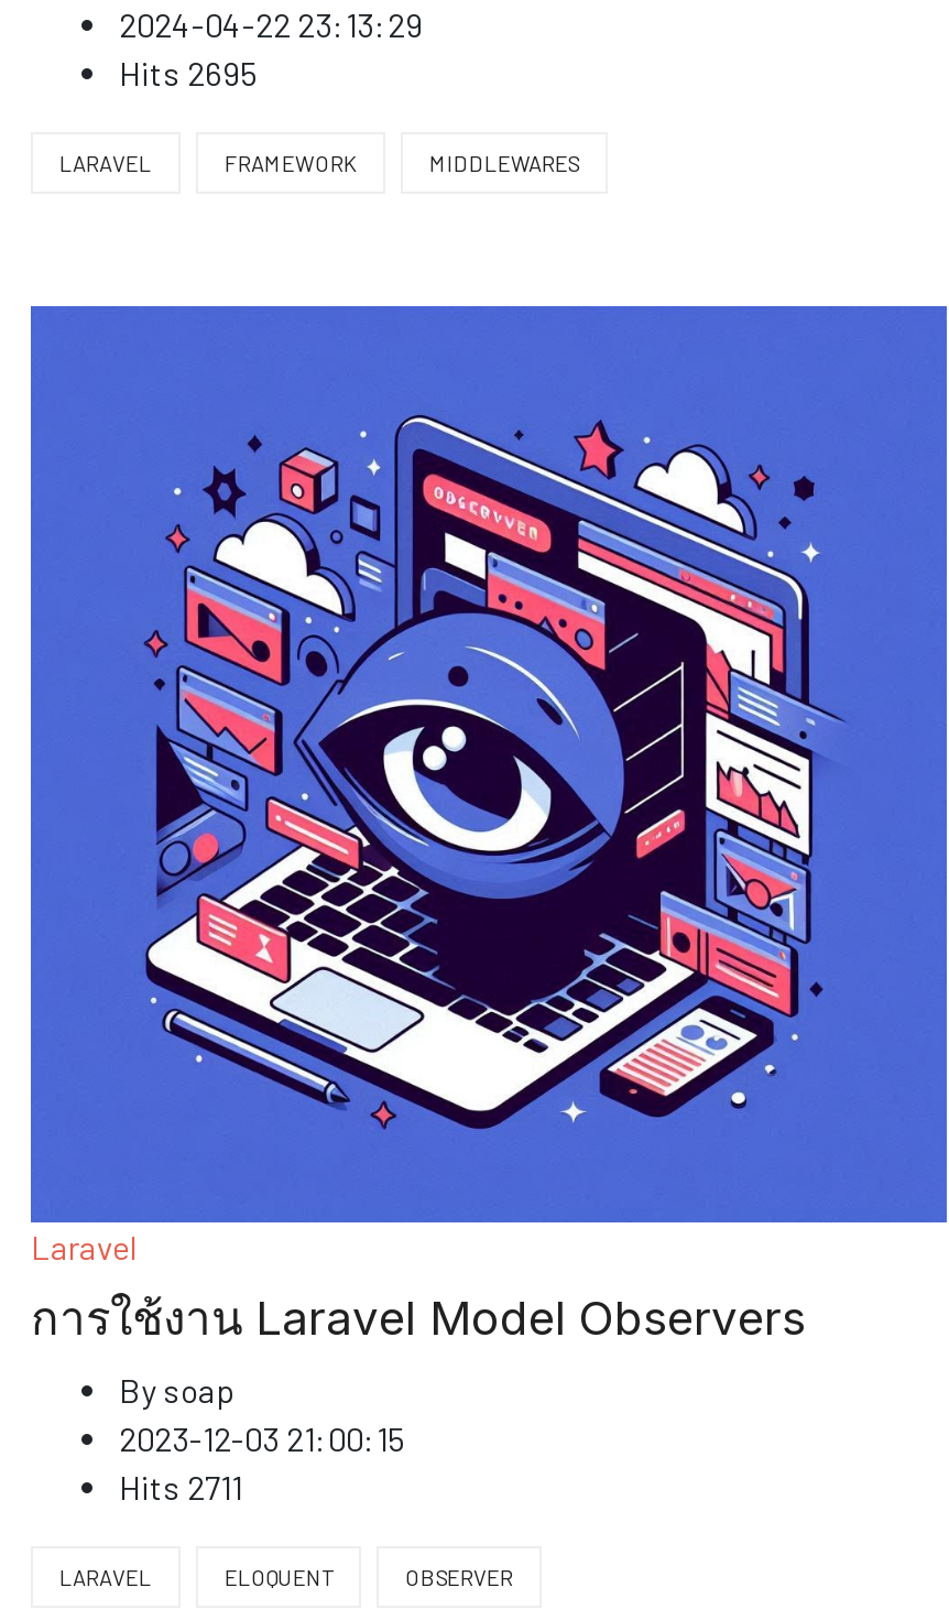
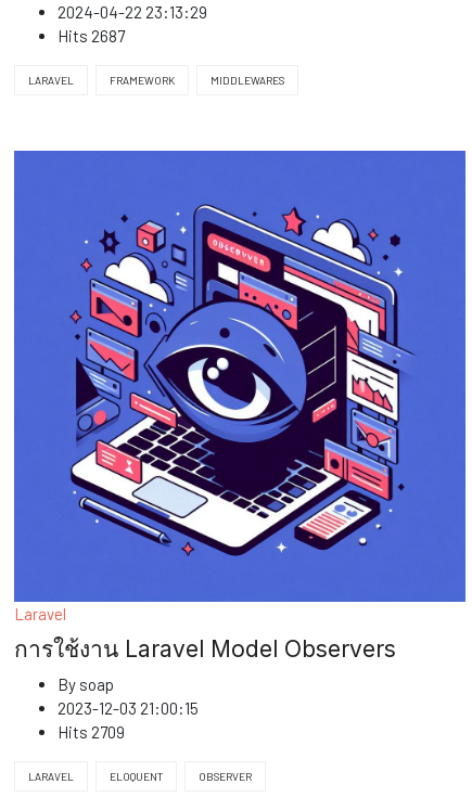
- Hits 2695
+ Hits 2687

- Hits 2711
+ Hits 2709
